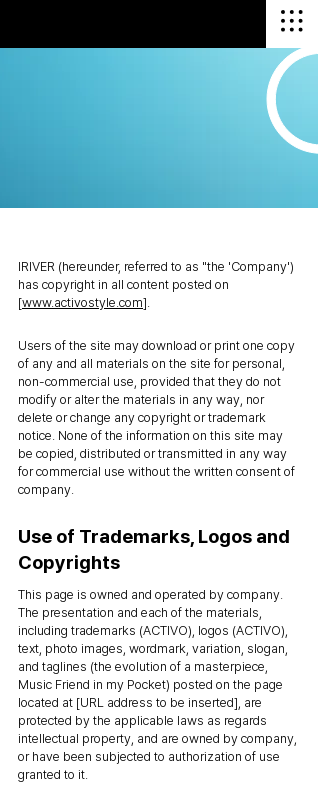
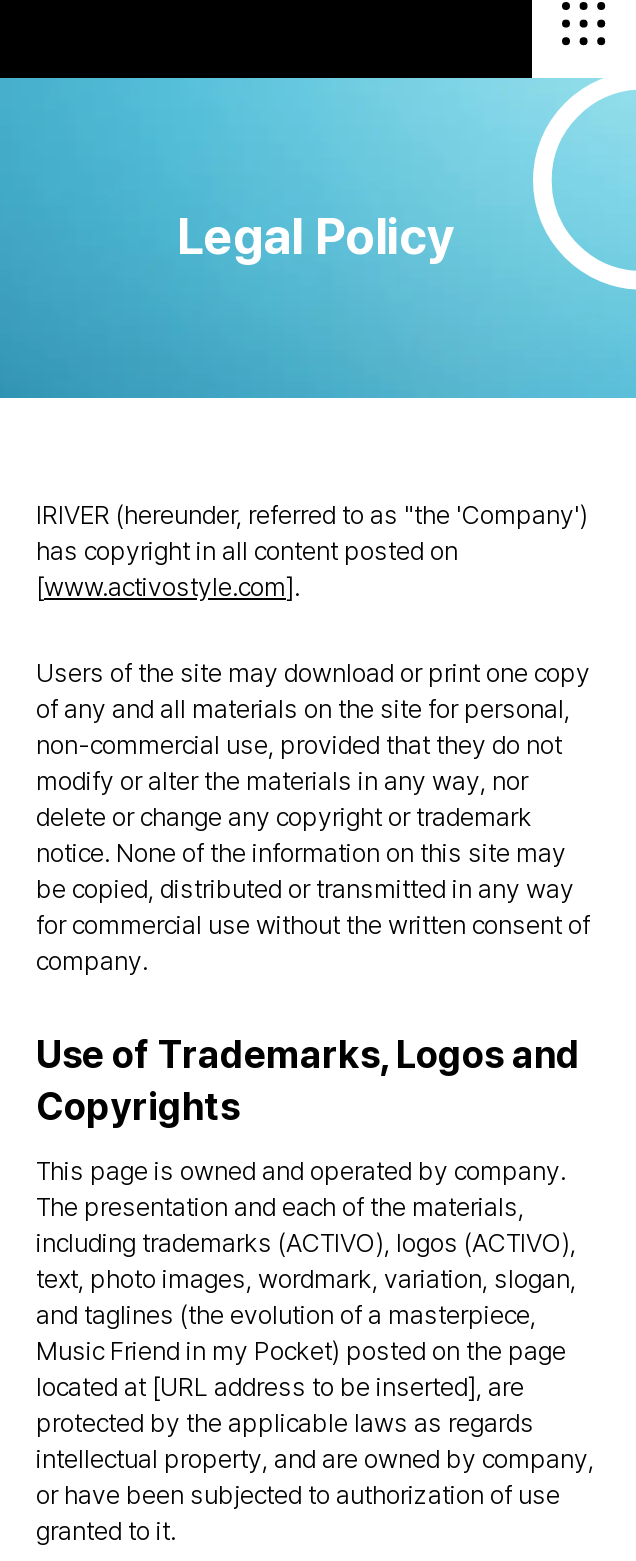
+ Legal Policy
